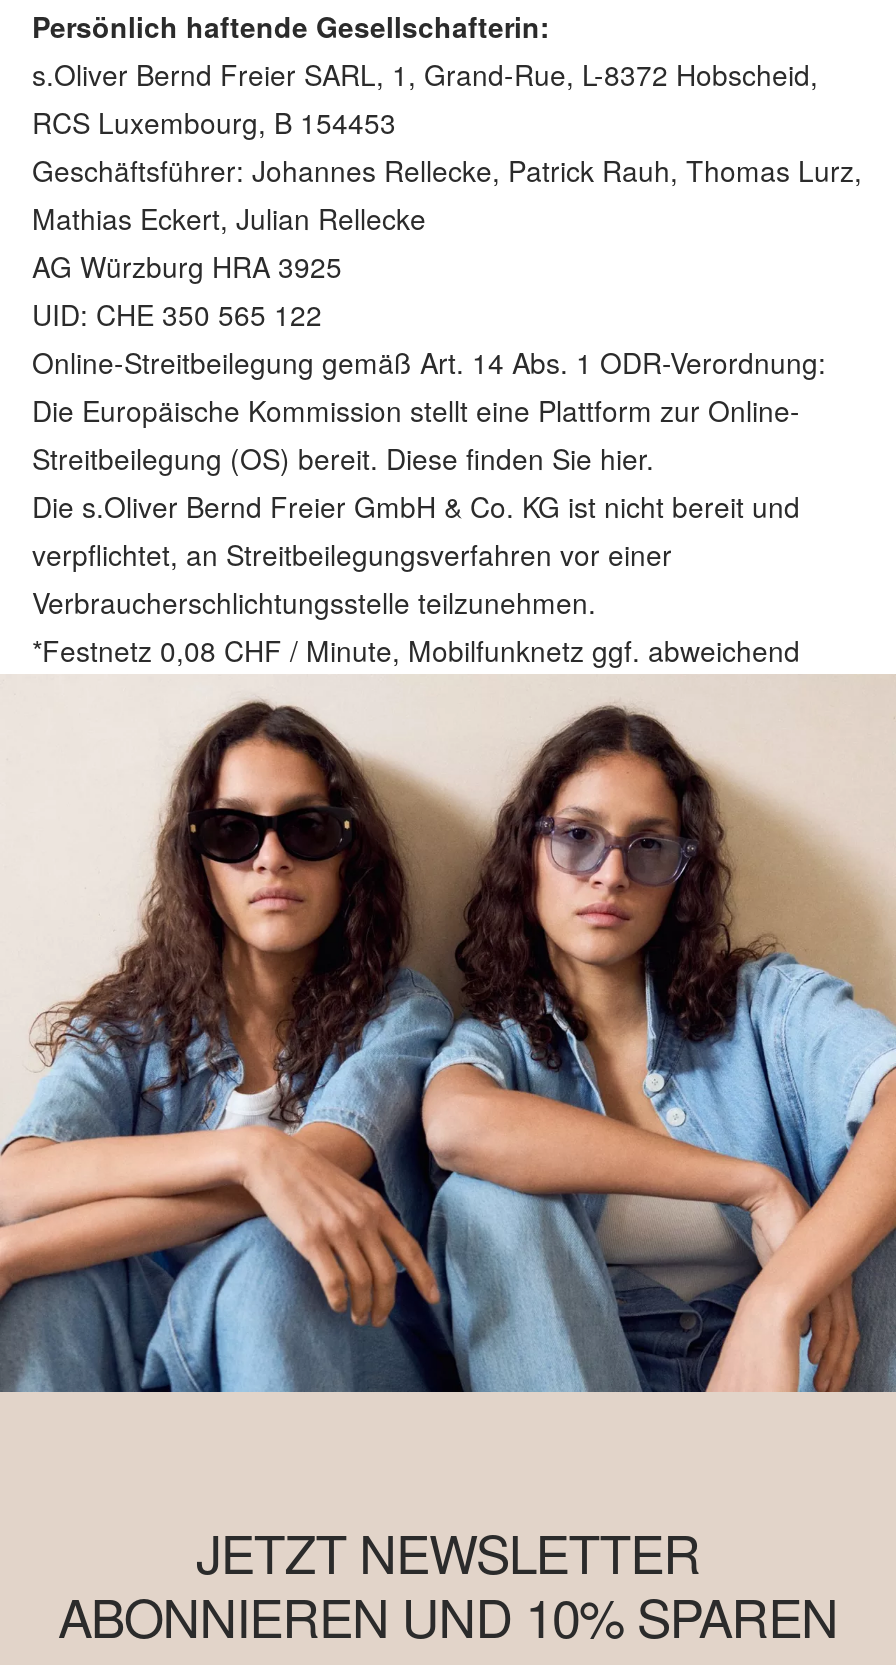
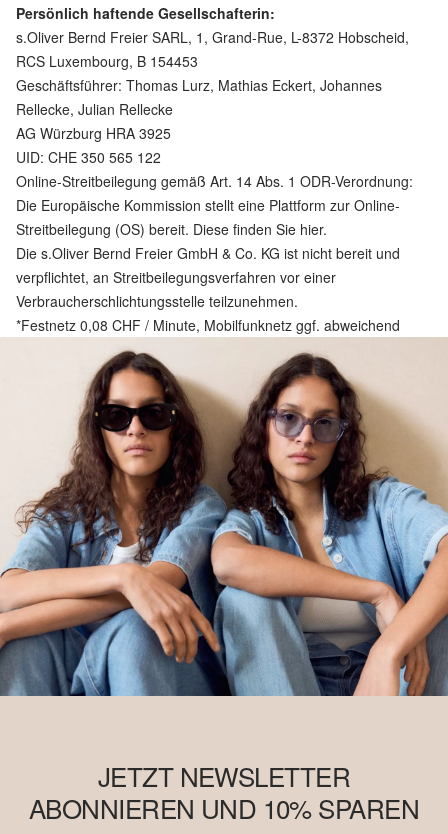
- Geschäftsführer: Johannes Rellecke, Patrick Rauh, Thomas Lurz,
- Mathias Eckert, Julian Rellecke
+ Geschäftsführer: Thomas Lurz, Mathias Eckert, Johannes
+ Rellecke, Julian Rellecke
